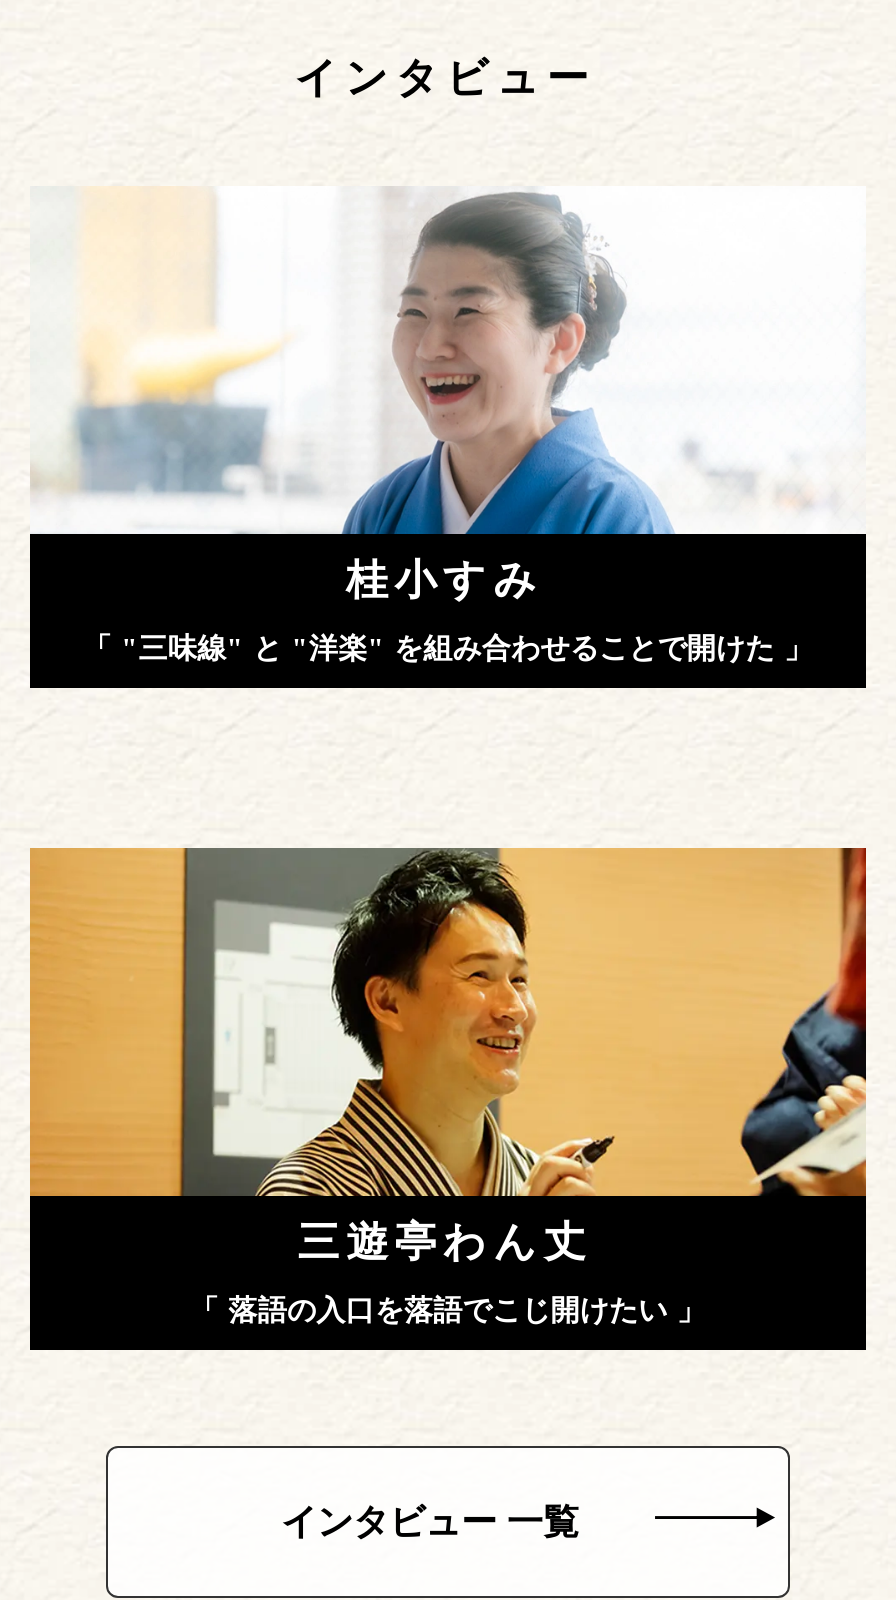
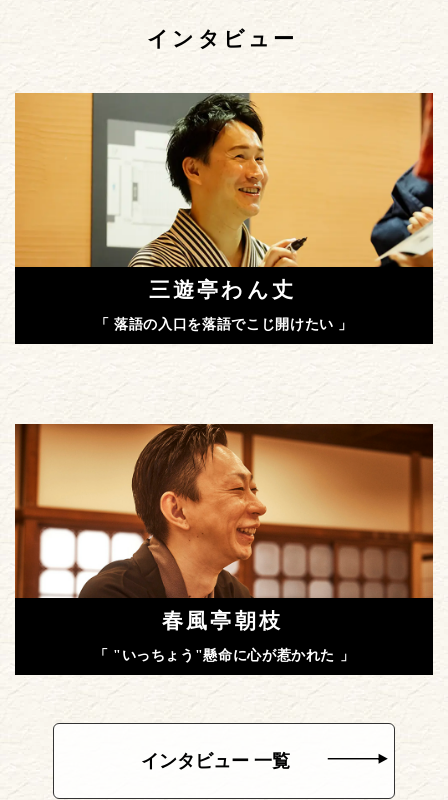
- [image]
- 桂小すみ
- 「 "三味線" と "洋楽" を組み合わせることで開けた 」

moved up: 三遊亭わん丈 | 「 落語の入口を落語でこじ開けたい 」

+ [image]
+ 春風亭朝枝
+ 「 "いっちょう"懸命に心が惹かれた 」
